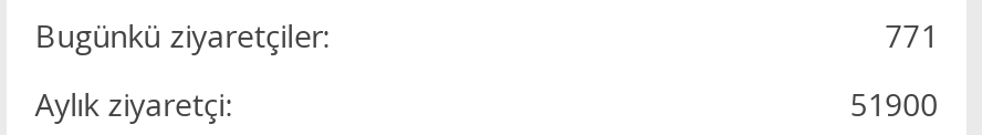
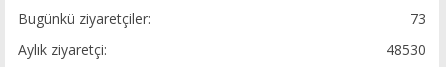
- 771
+ 73

- 51900
+ 48530
